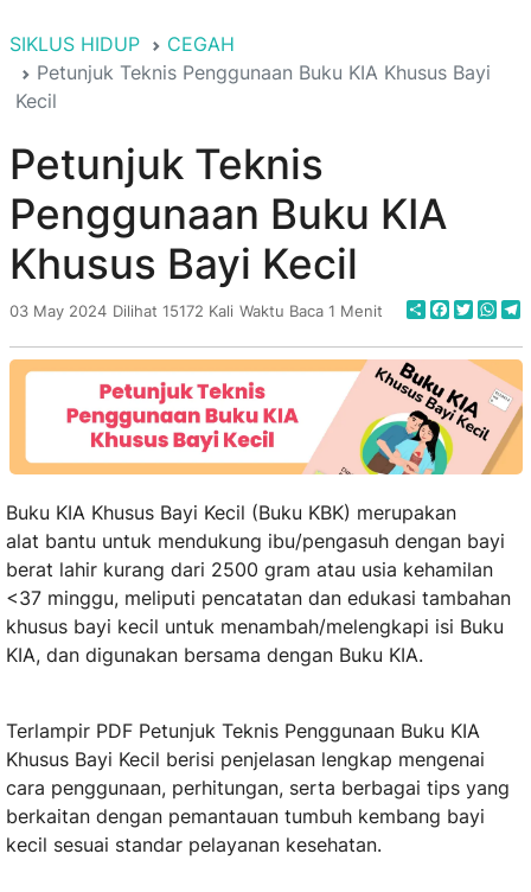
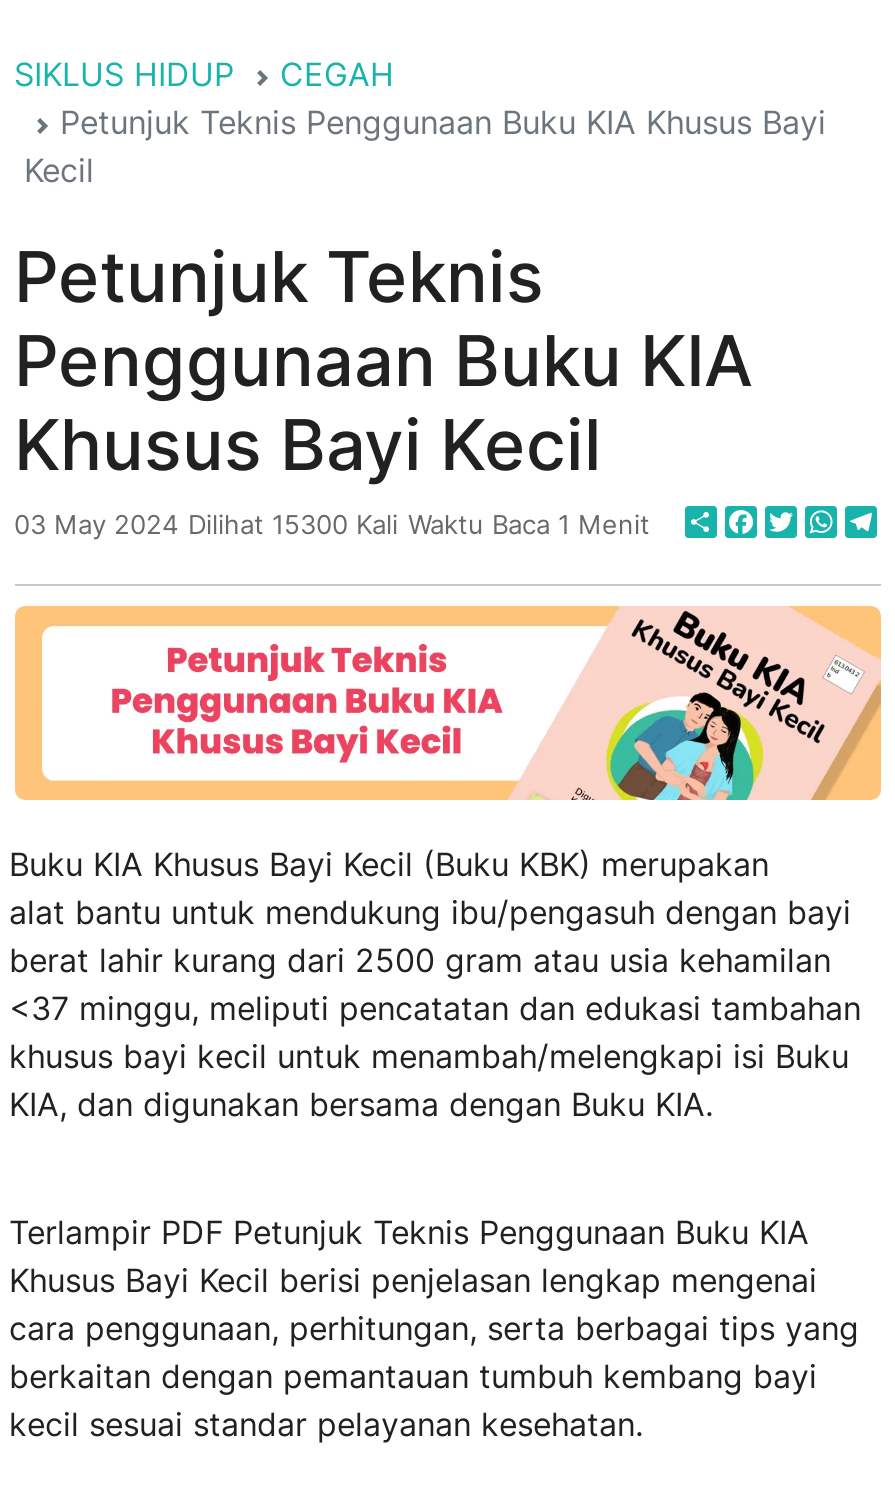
- 03 May 2024 Dilihat 15172 Kali Waktu Baca 1 Menit
+ 03 May 2024 Dilihat 15300 Kali Waktu Baca 1 Menit
